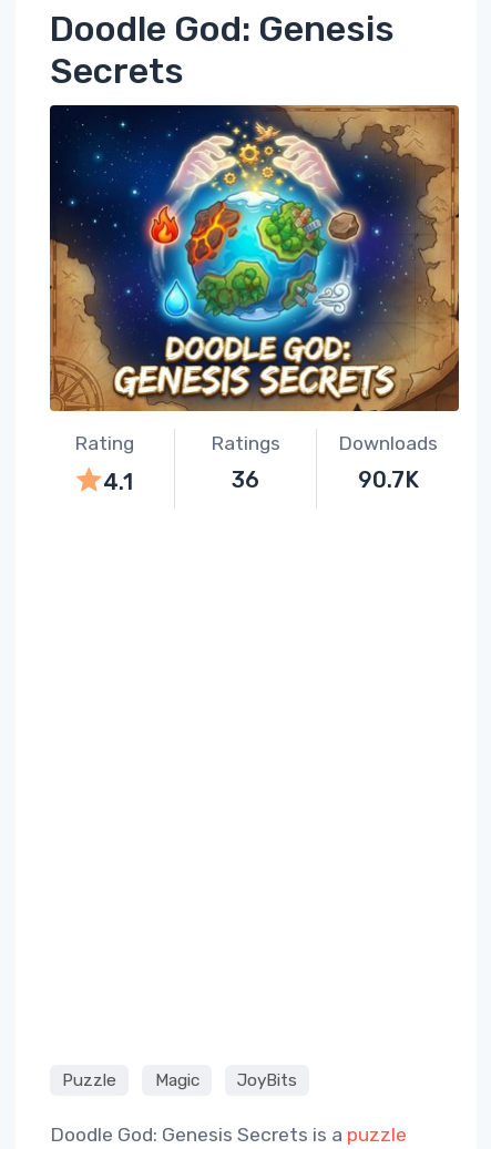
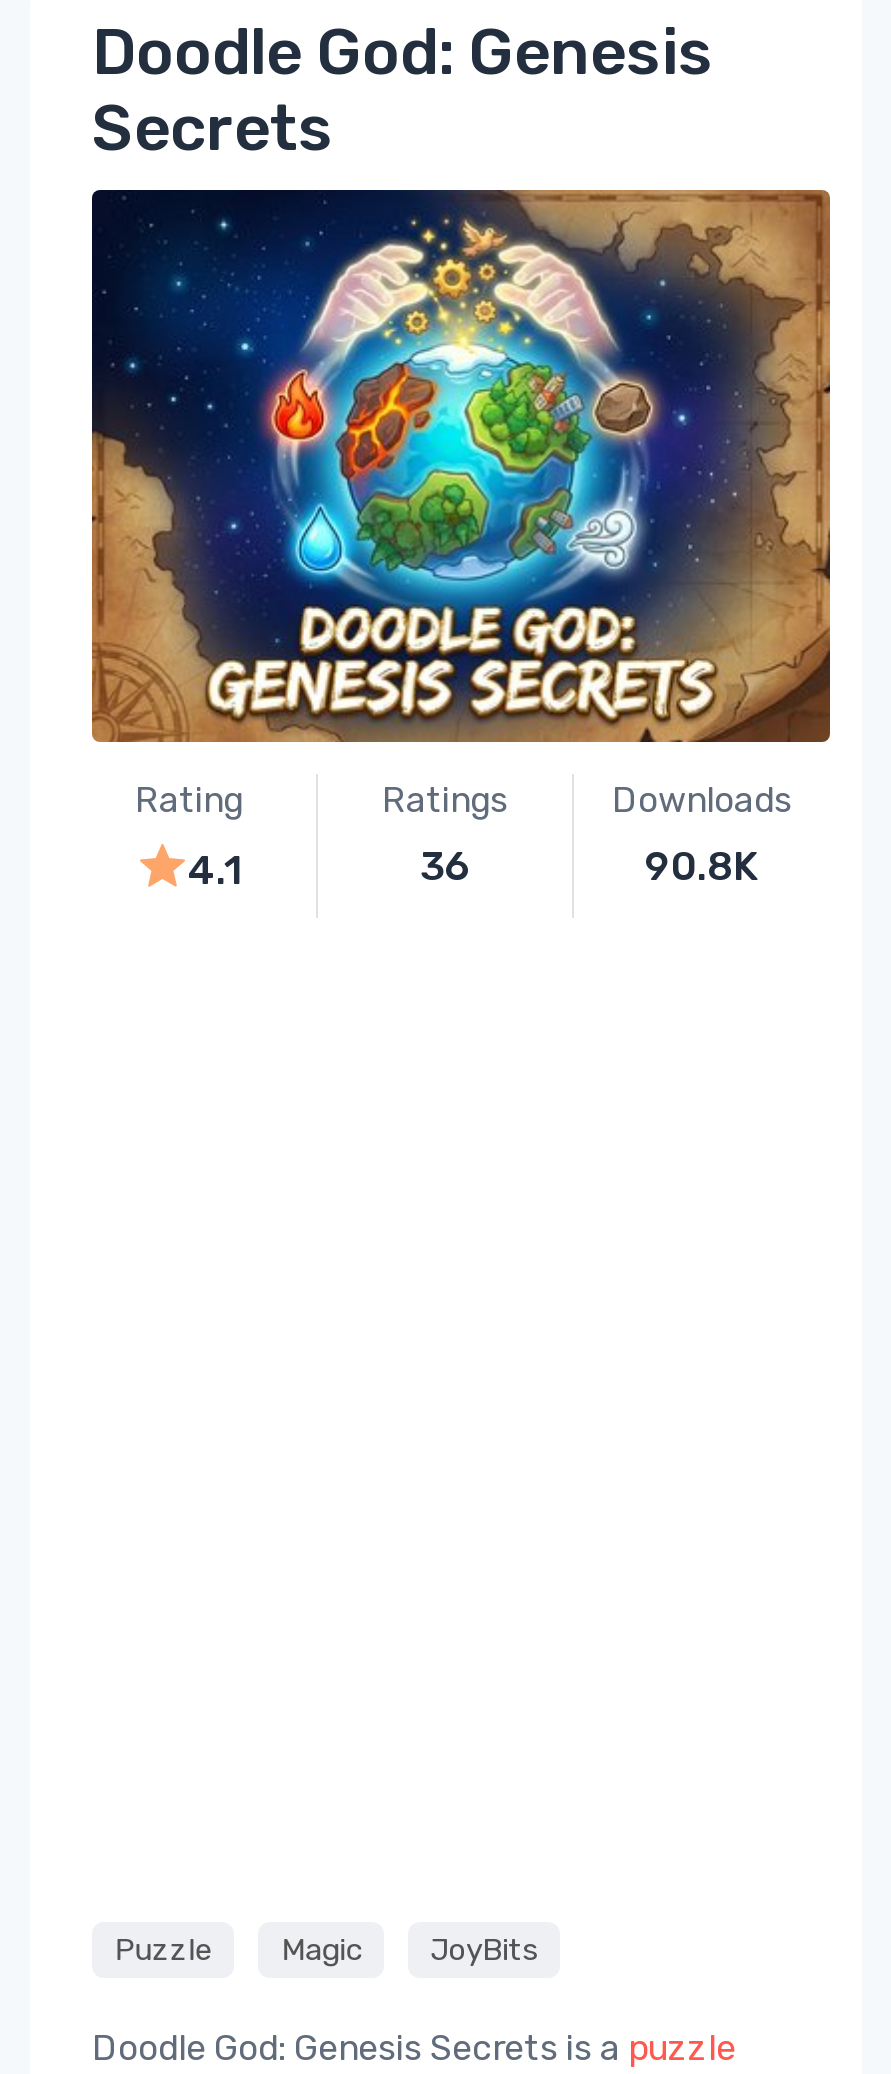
- 90.7K
+ 90.8K
